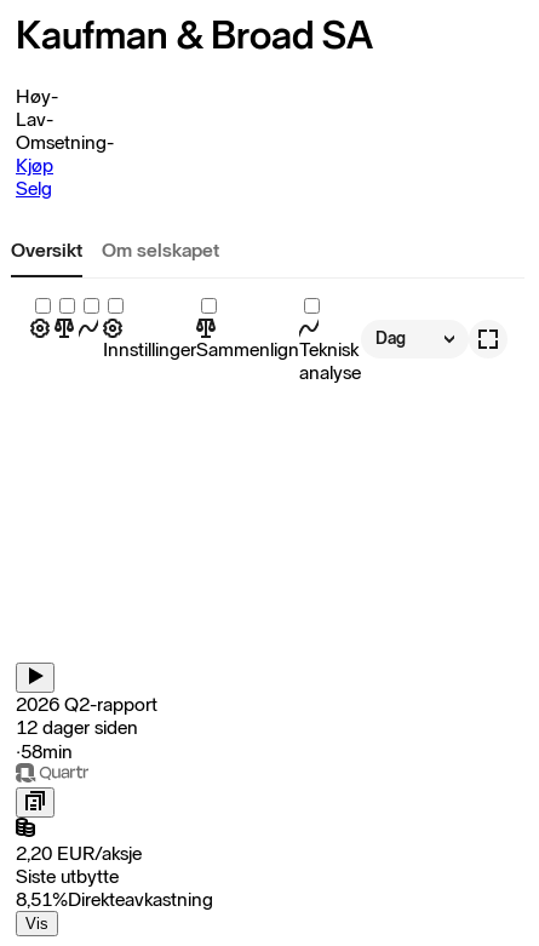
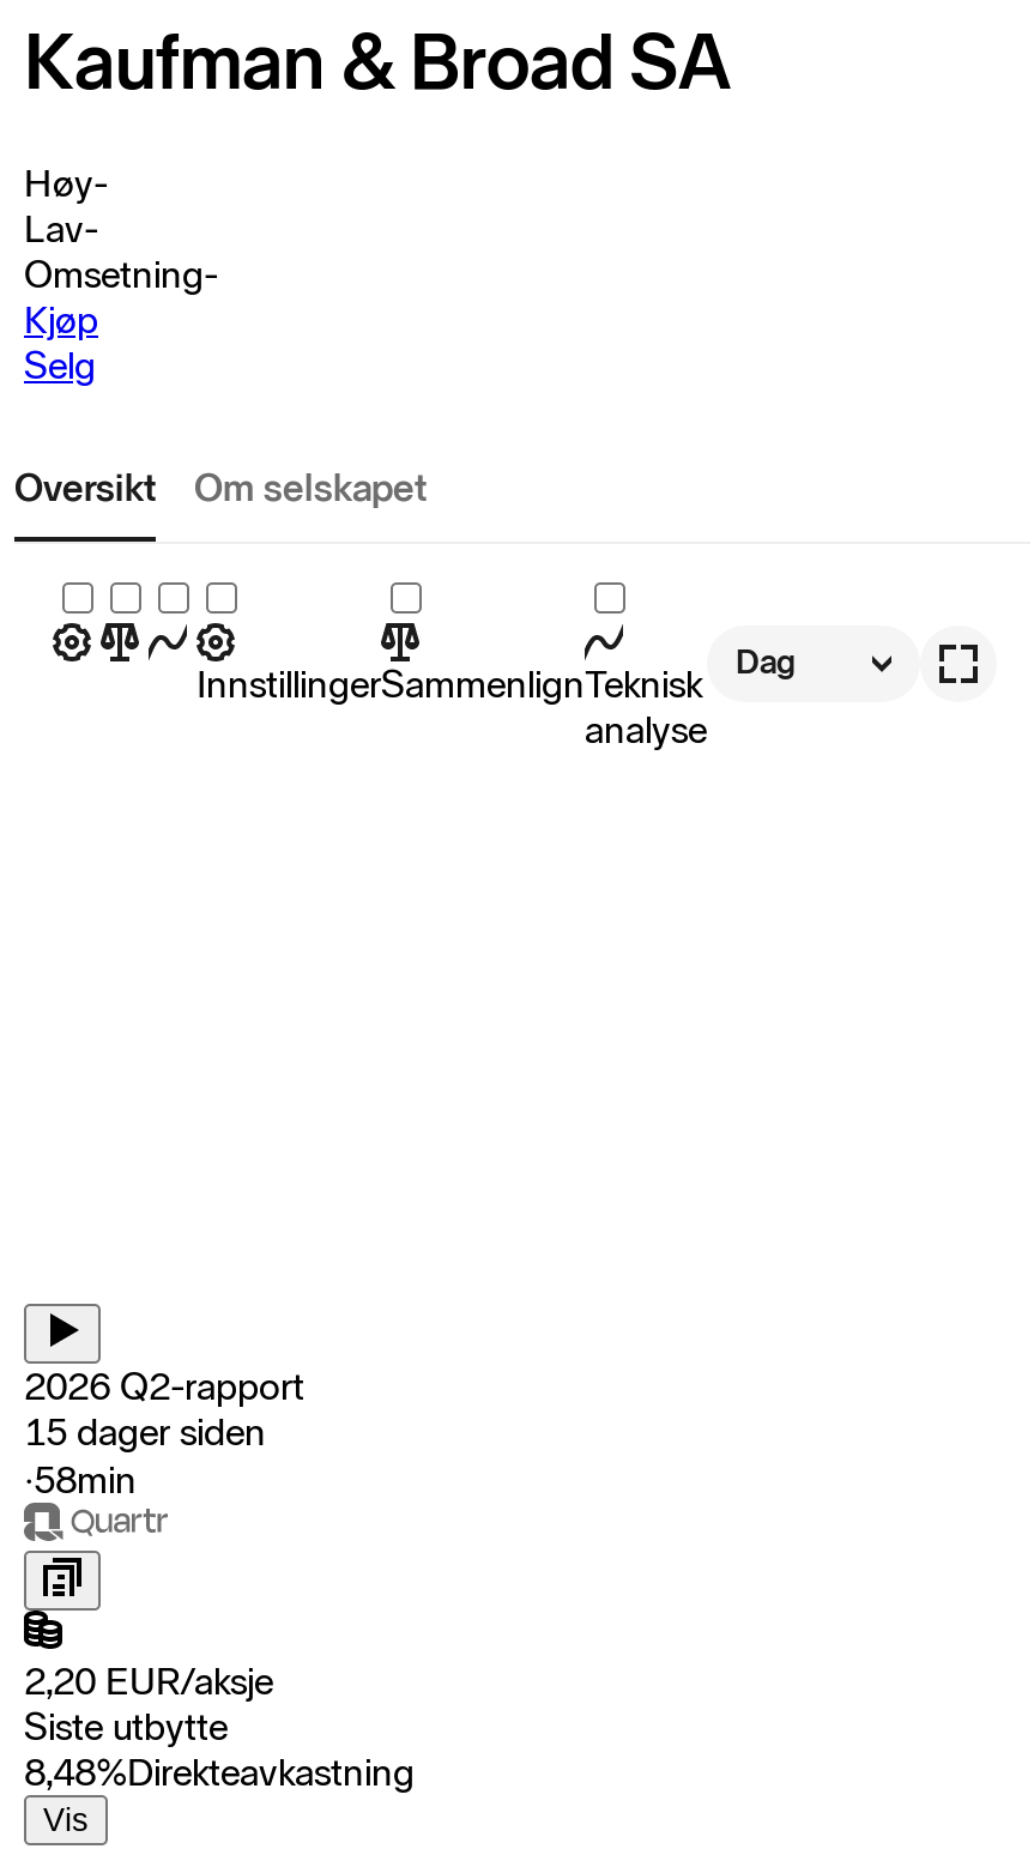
- 12 dager siden
+ 15 dager siden

- 8,51%Direkteavkastning
+ 8,48%Direkteavkastning
